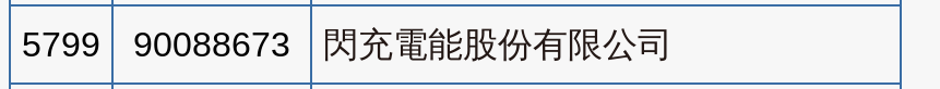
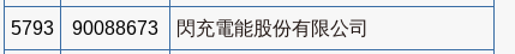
- 5799 90088673 閃充電能股份有限公司
+ 5793 90088673 閃充電能股份有限公司
